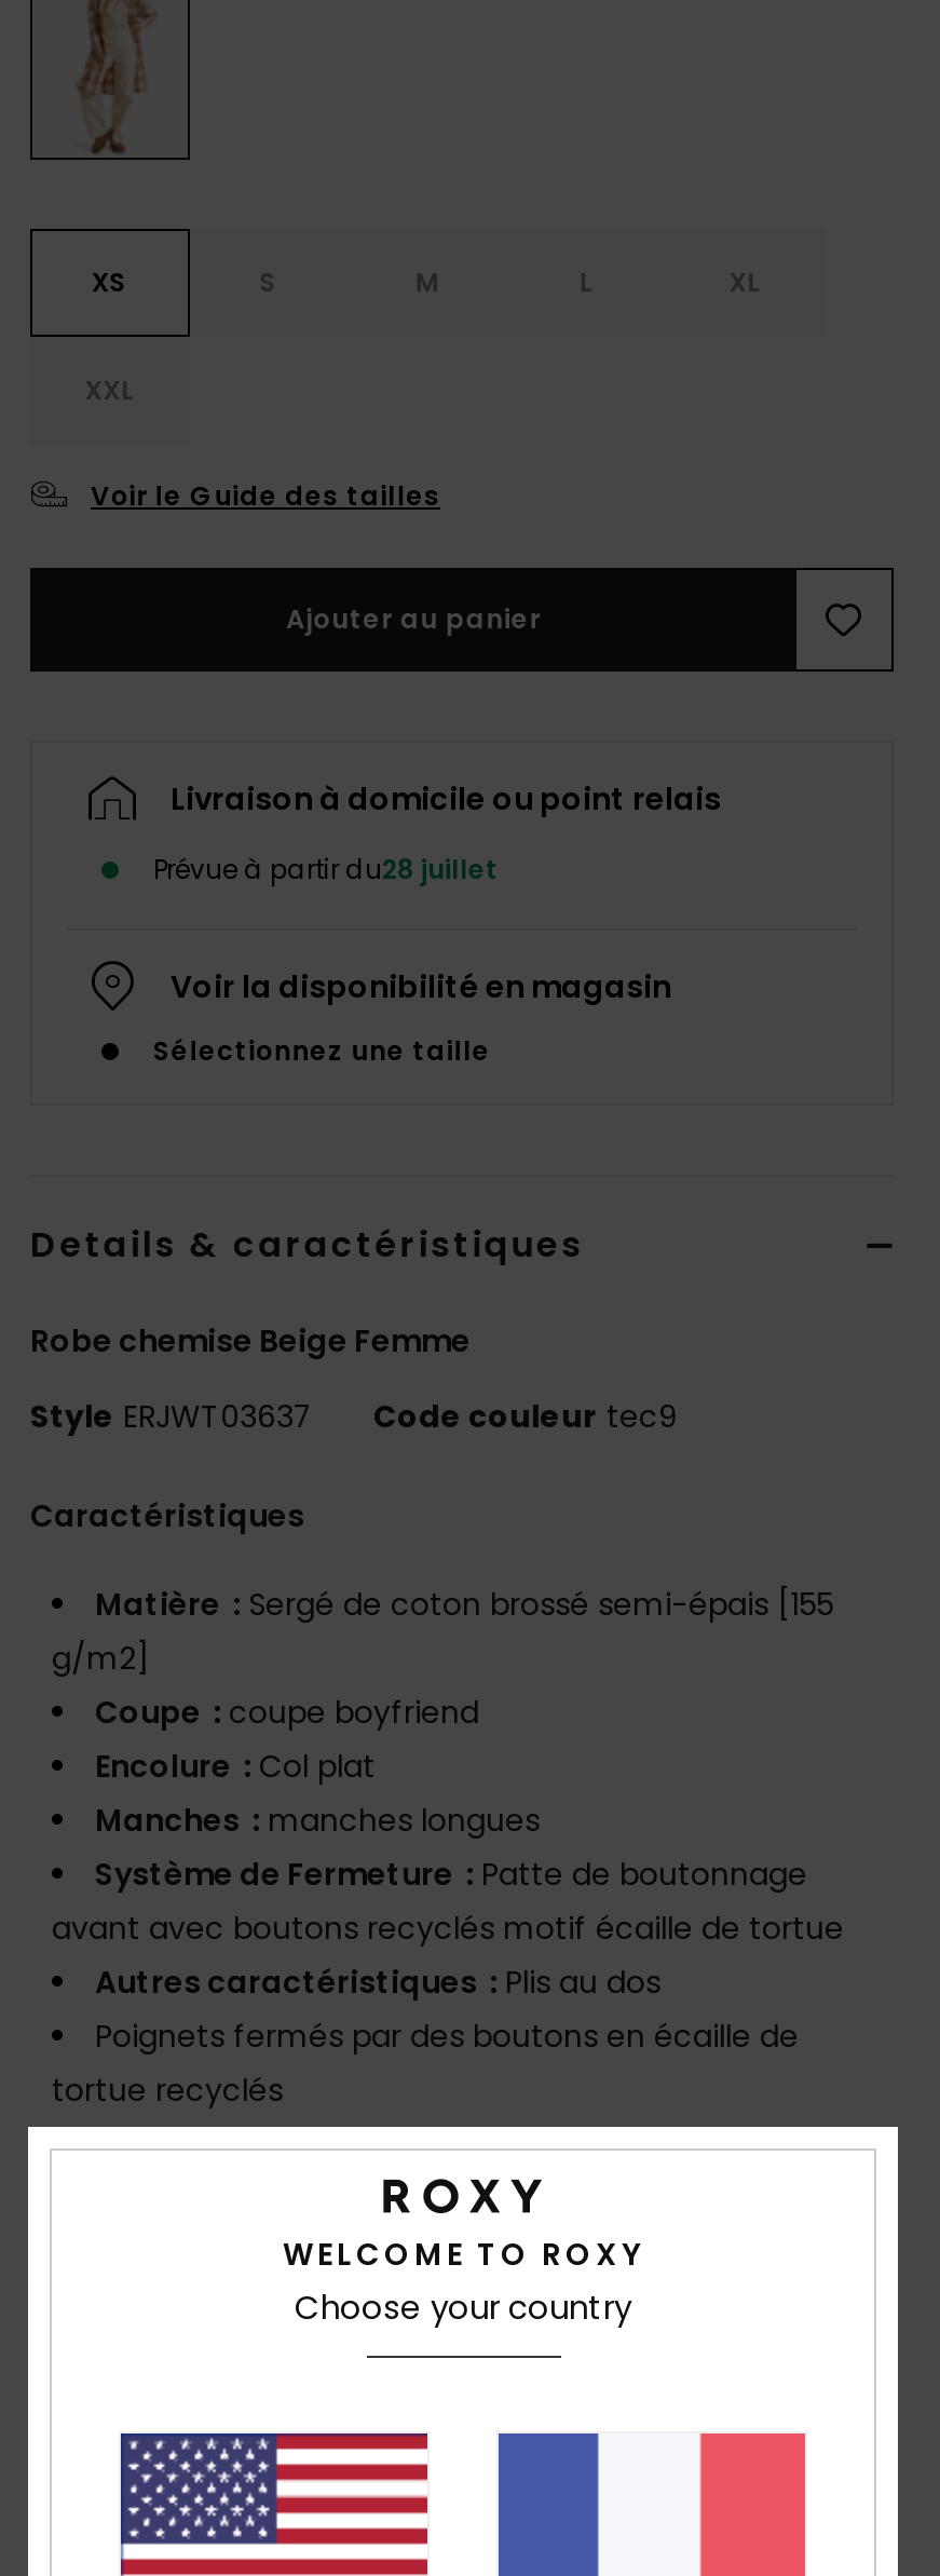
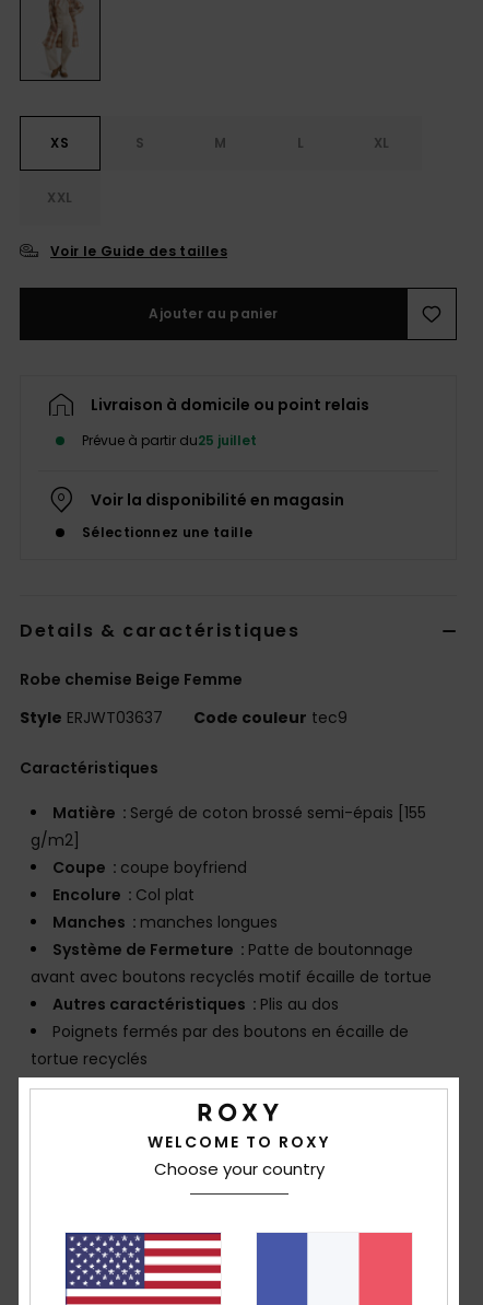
- Prévue à partir du28 juillet
+ Prévue à partir du25 juillet
